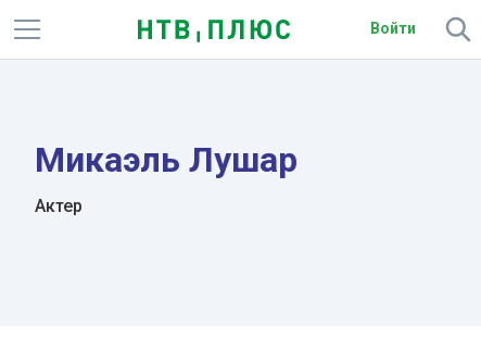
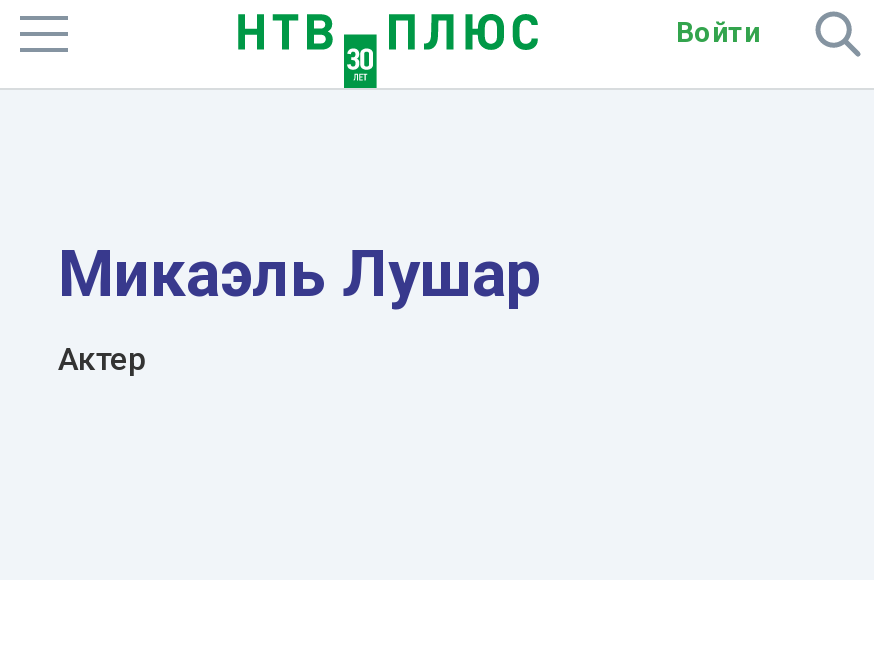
- [image]
+ [image]
